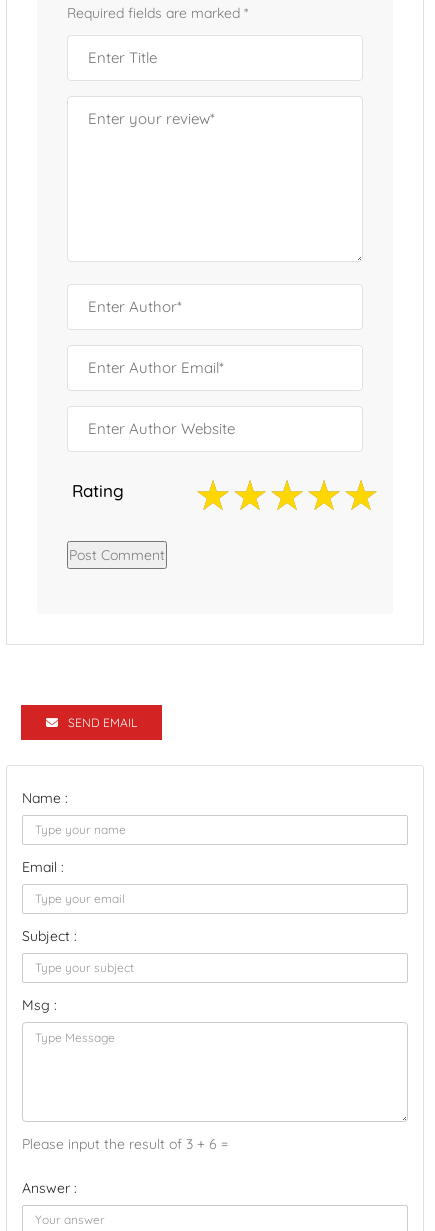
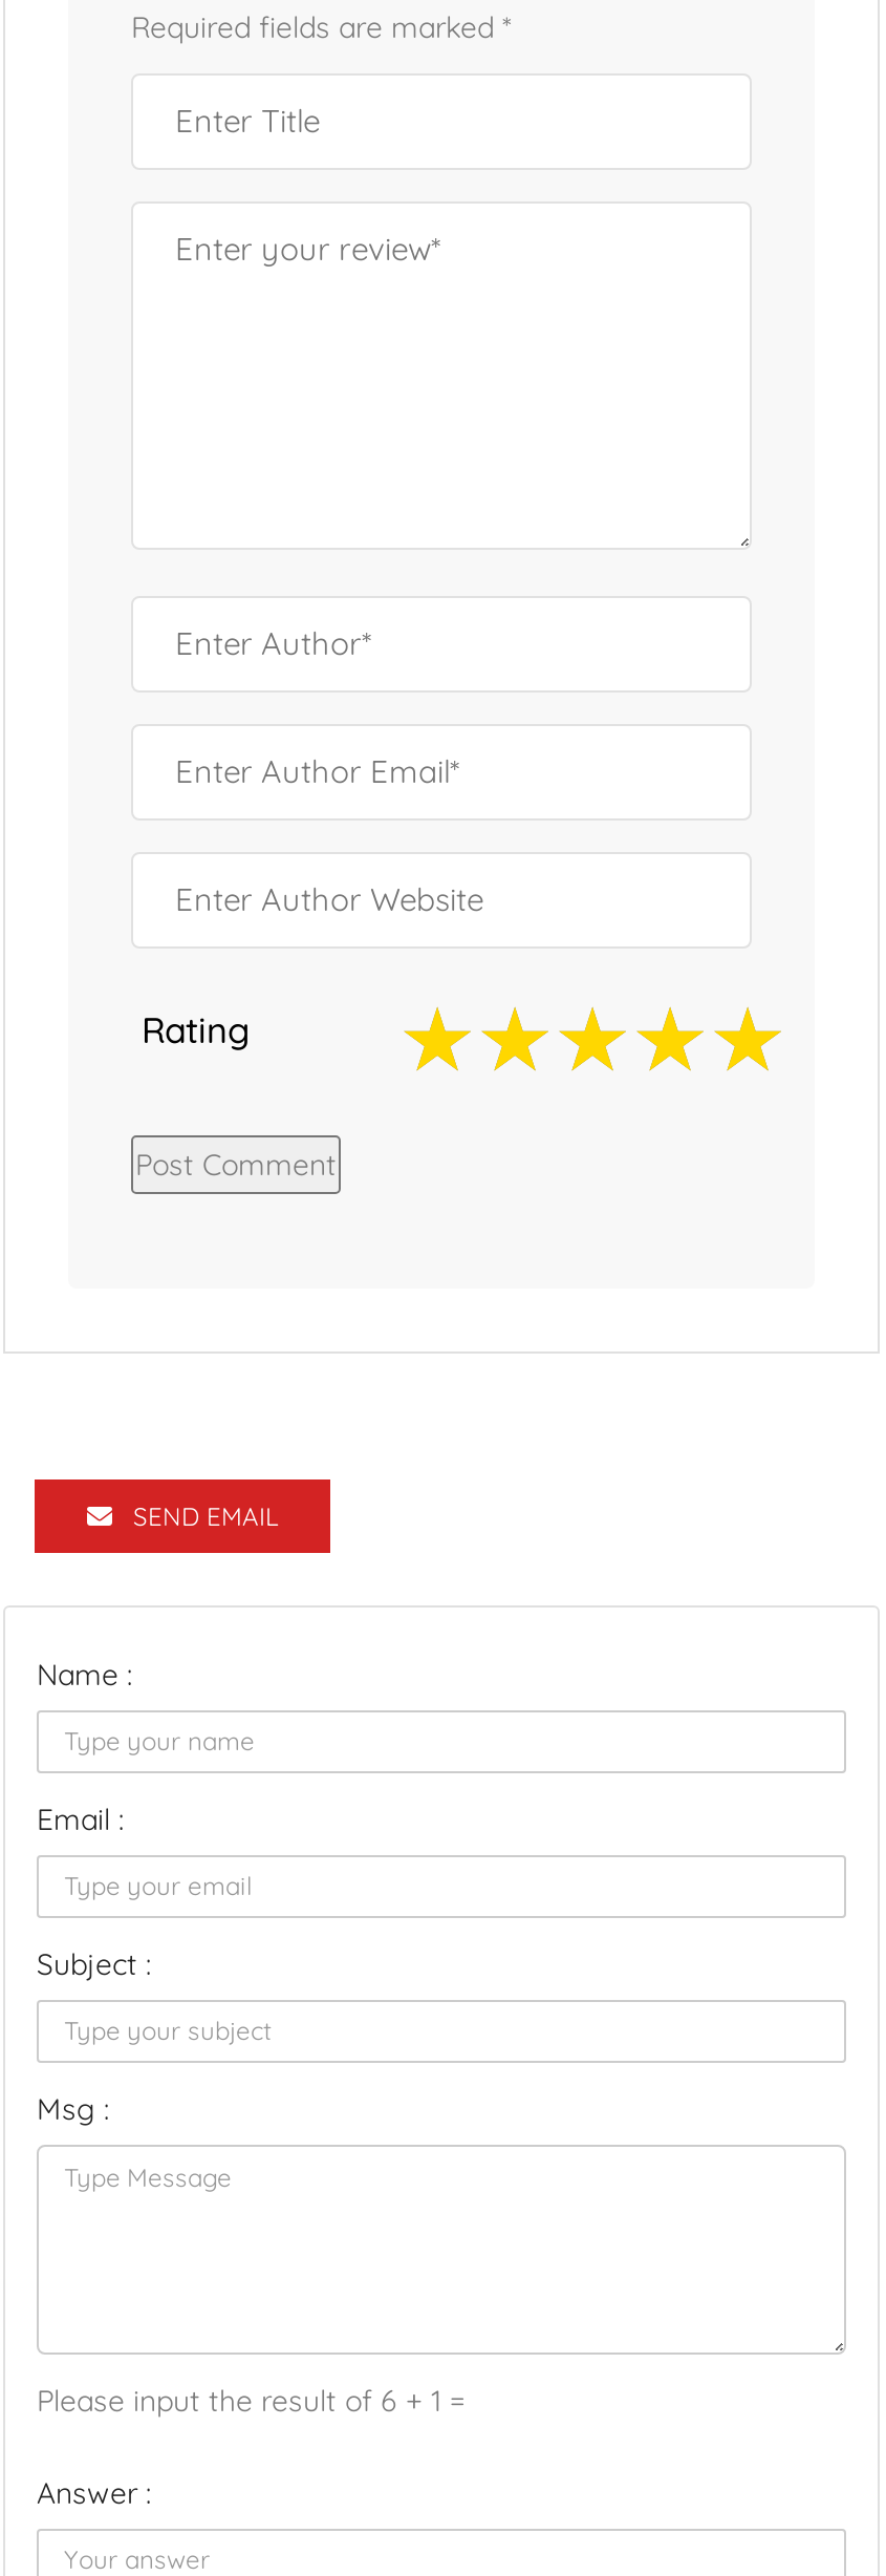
- Please input the result of 3 + 6 =
+ Please input the result of 6 + 1 =
